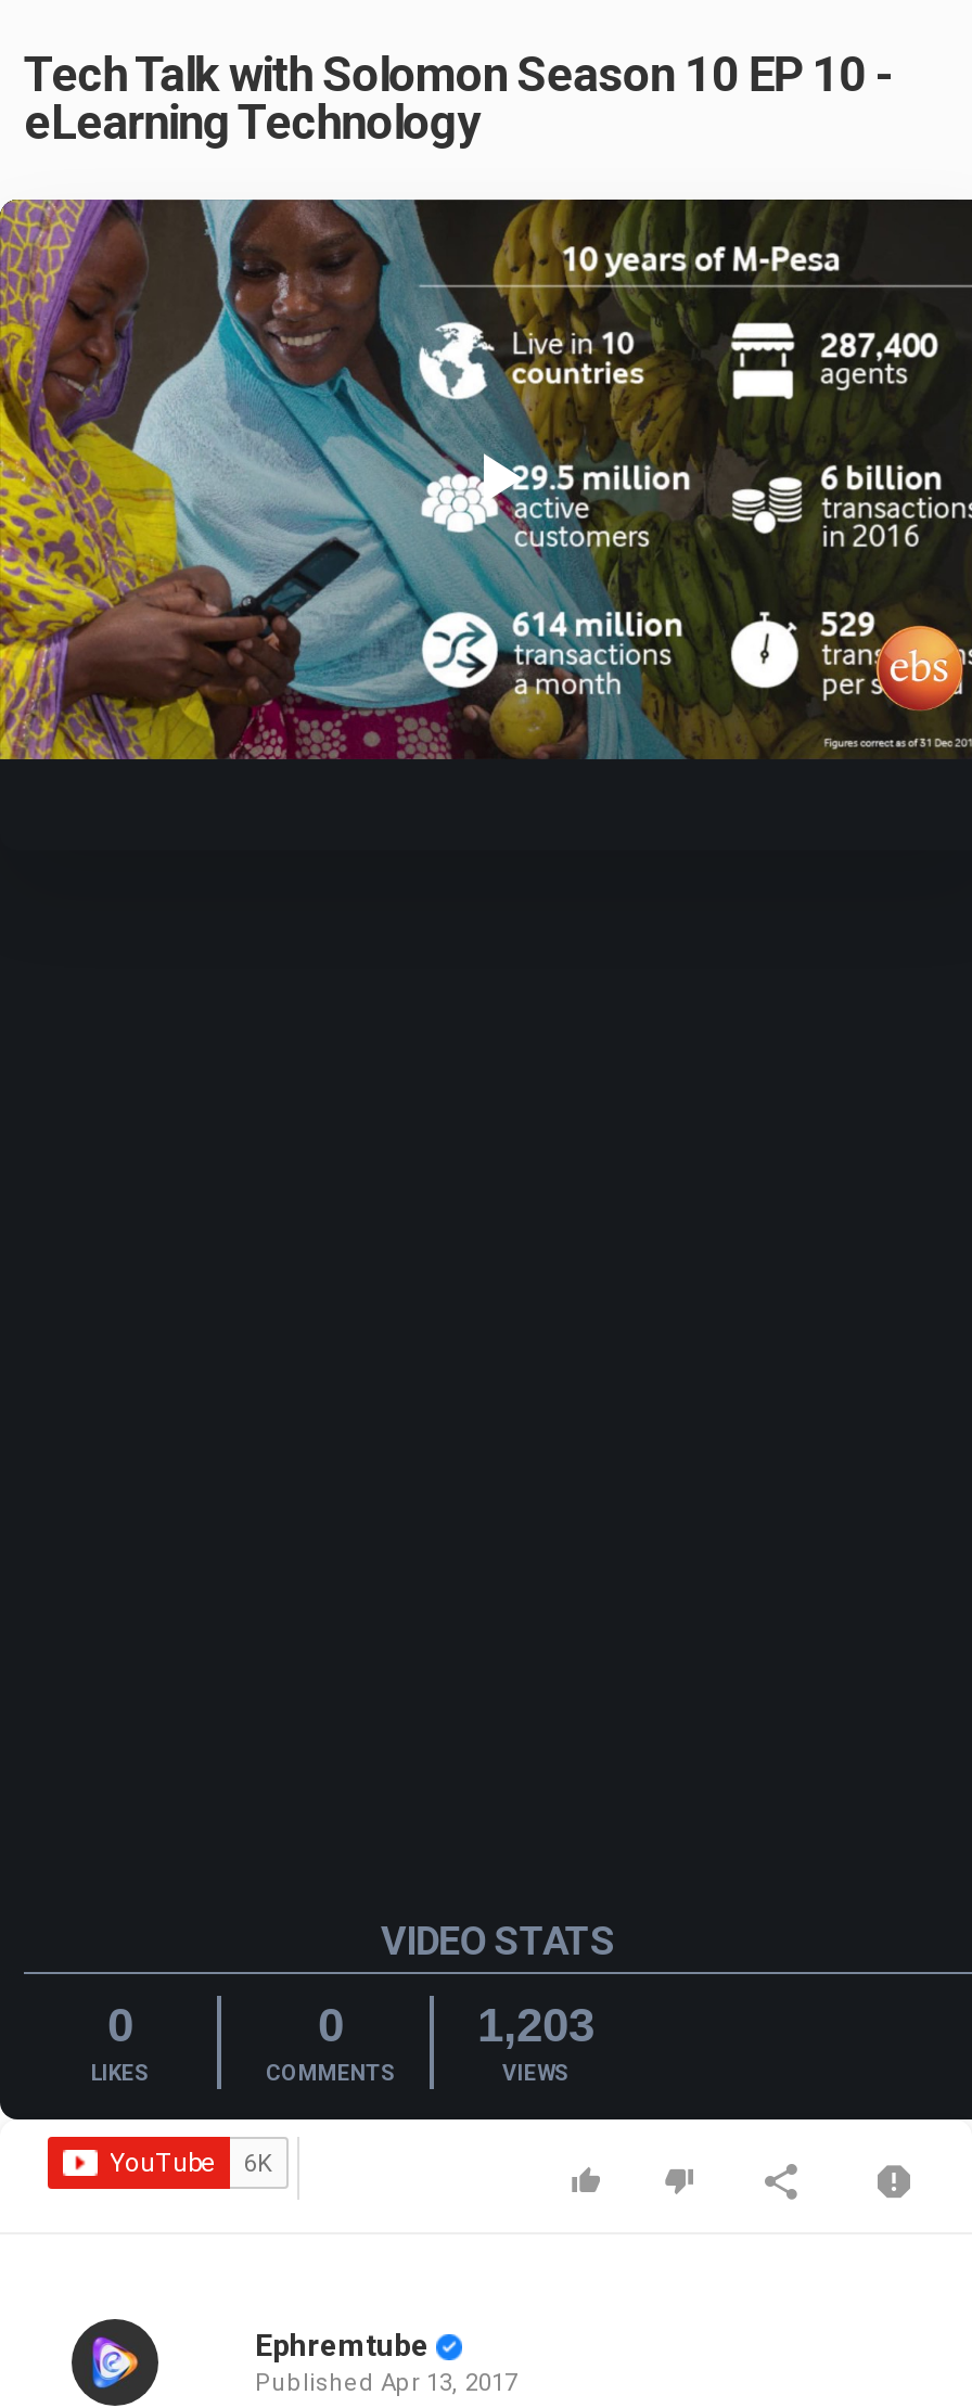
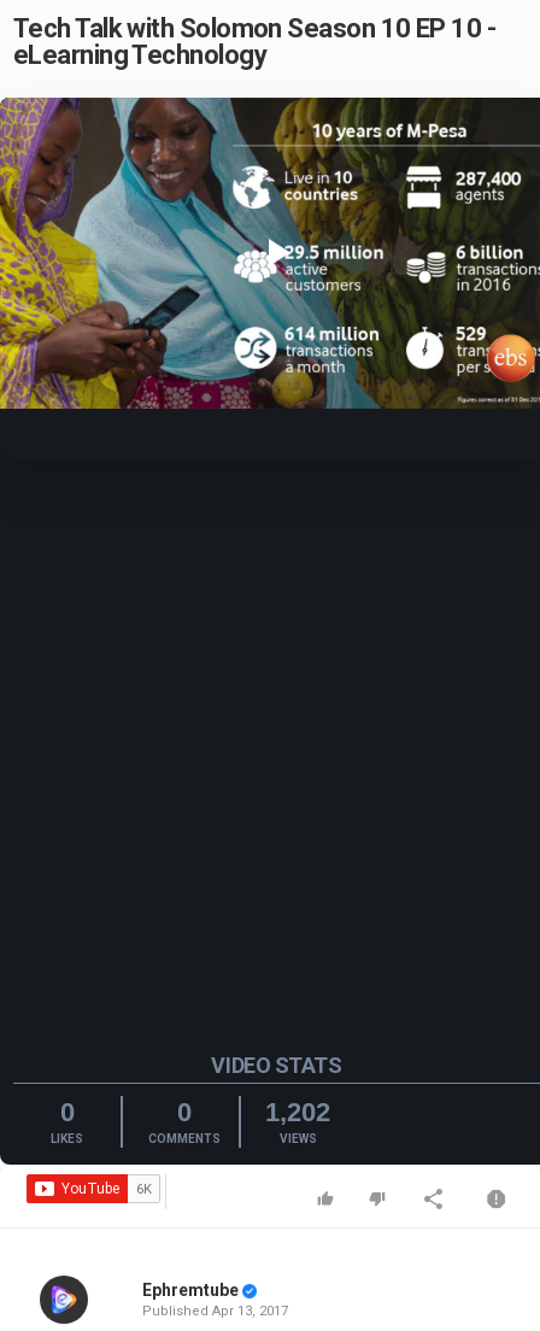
- 1,203
+ 1,202
